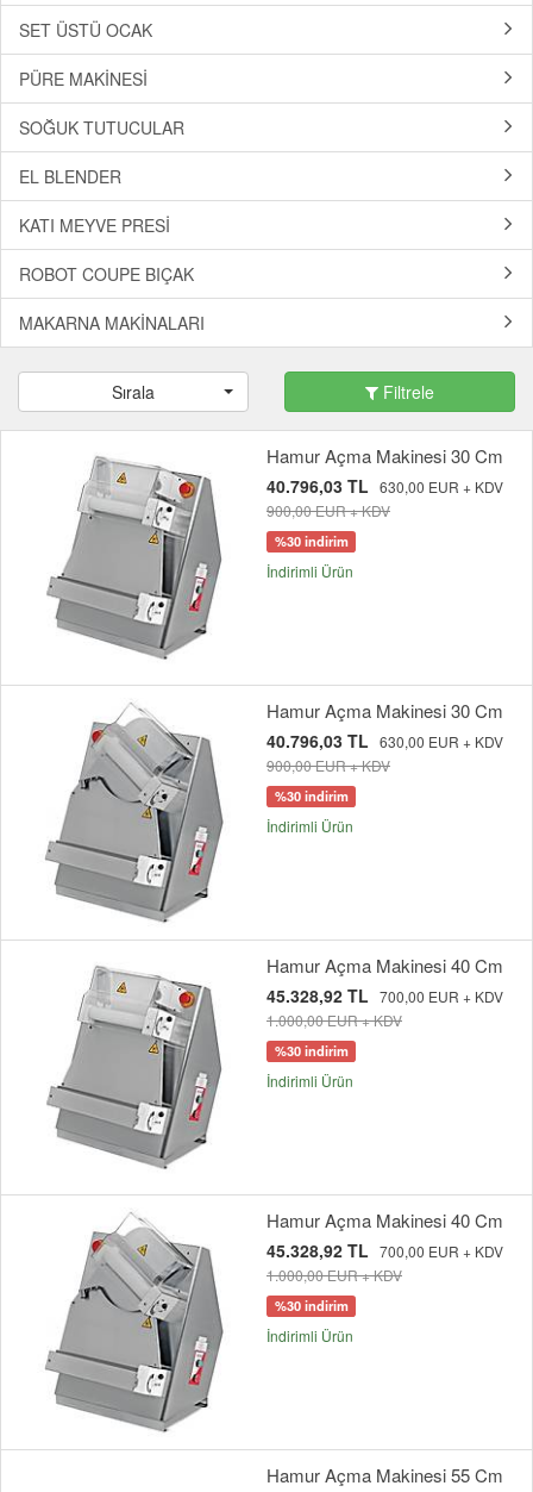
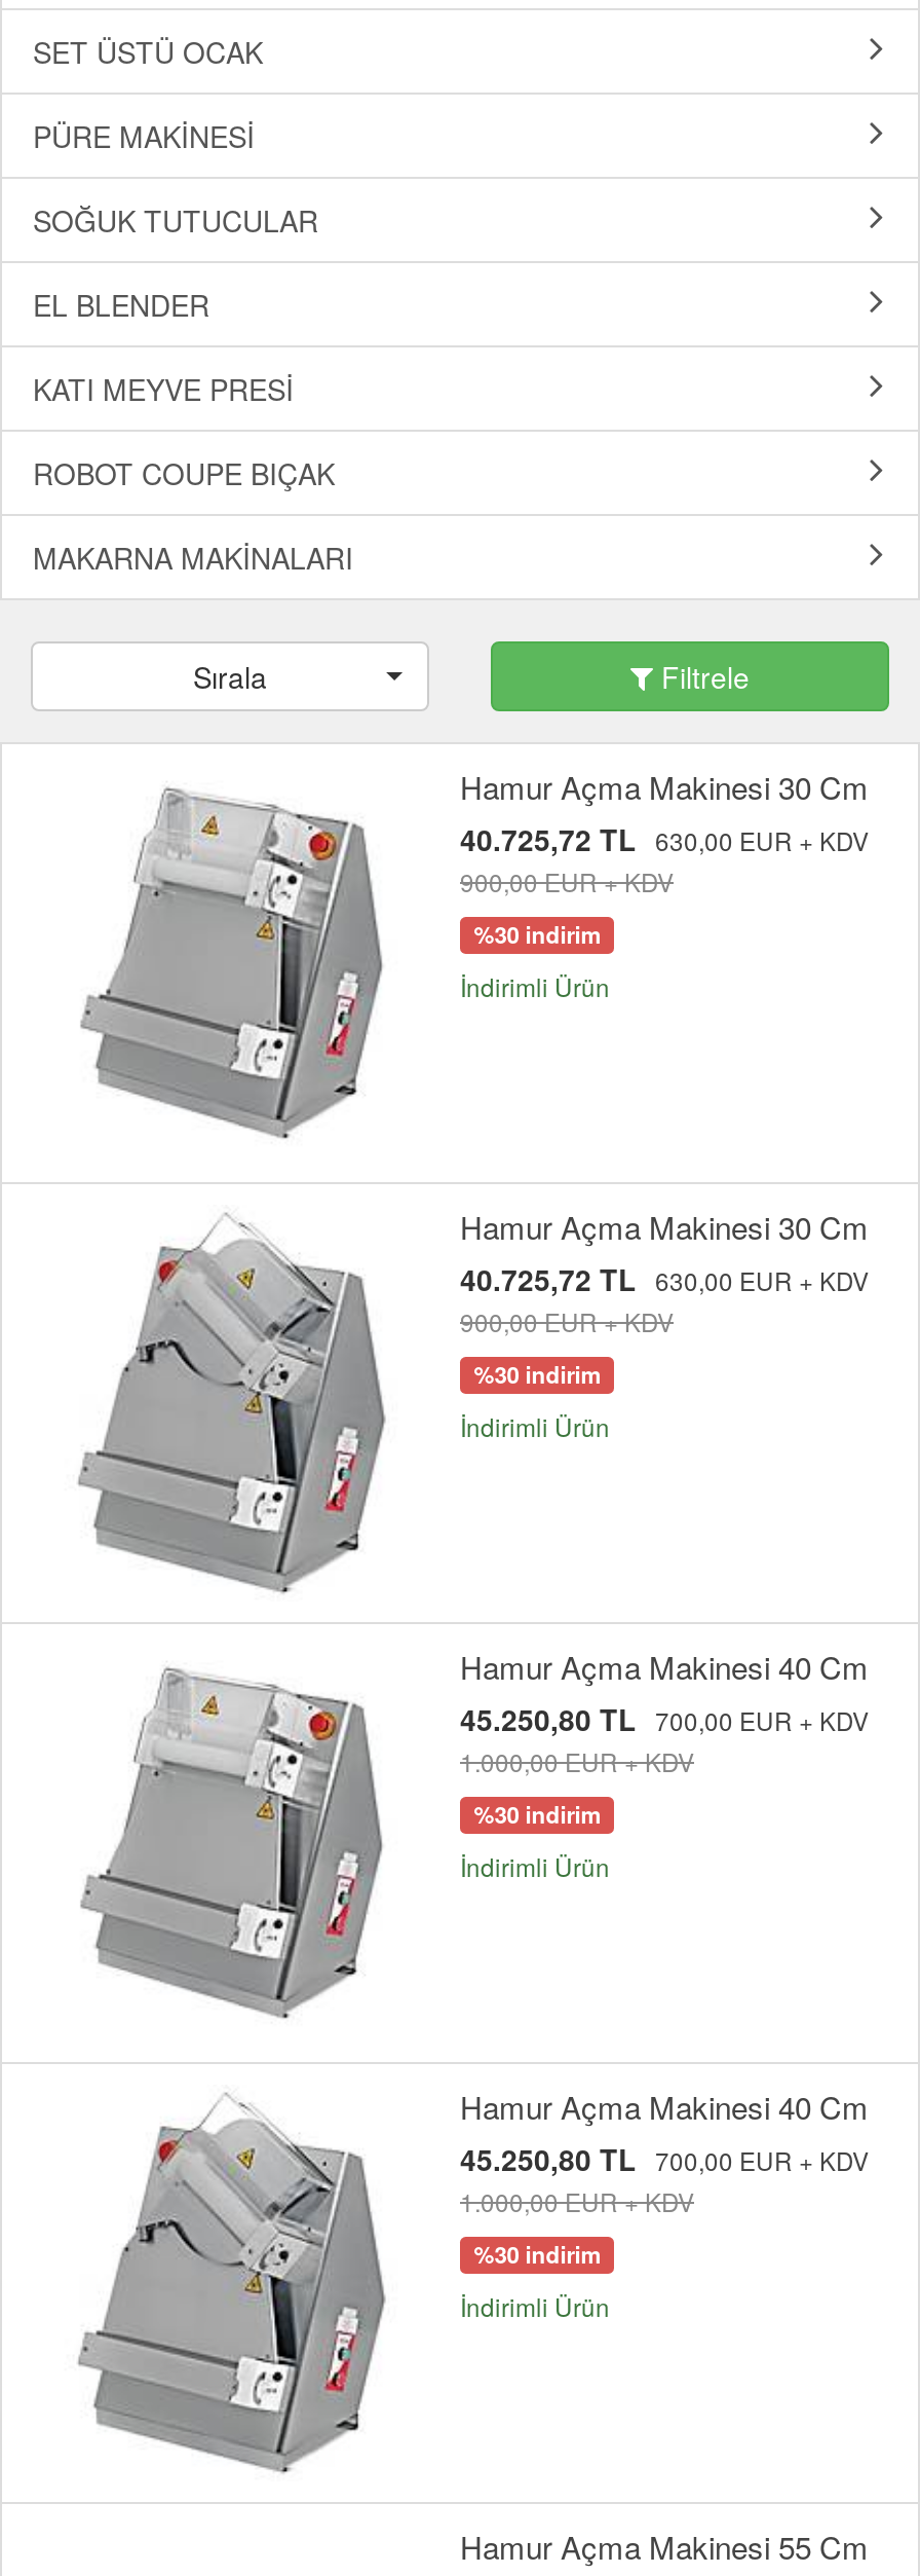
- 40.796,03 TL 630,00 EUR + KDV
+ 40.725,72 TL 630,00 EUR + KDV

- 40.796,03 TL 630,00 EUR + KDV
+ 40.725,72 TL 630,00 EUR + KDV

- 45.328,92 TL 700,00 EUR + KDV
+ 45.250,80 TL 700,00 EUR + KDV

- 45.328,92 TL 700,00 EUR + KDV
+ 45.250,80 TL 700,00 EUR + KDV
